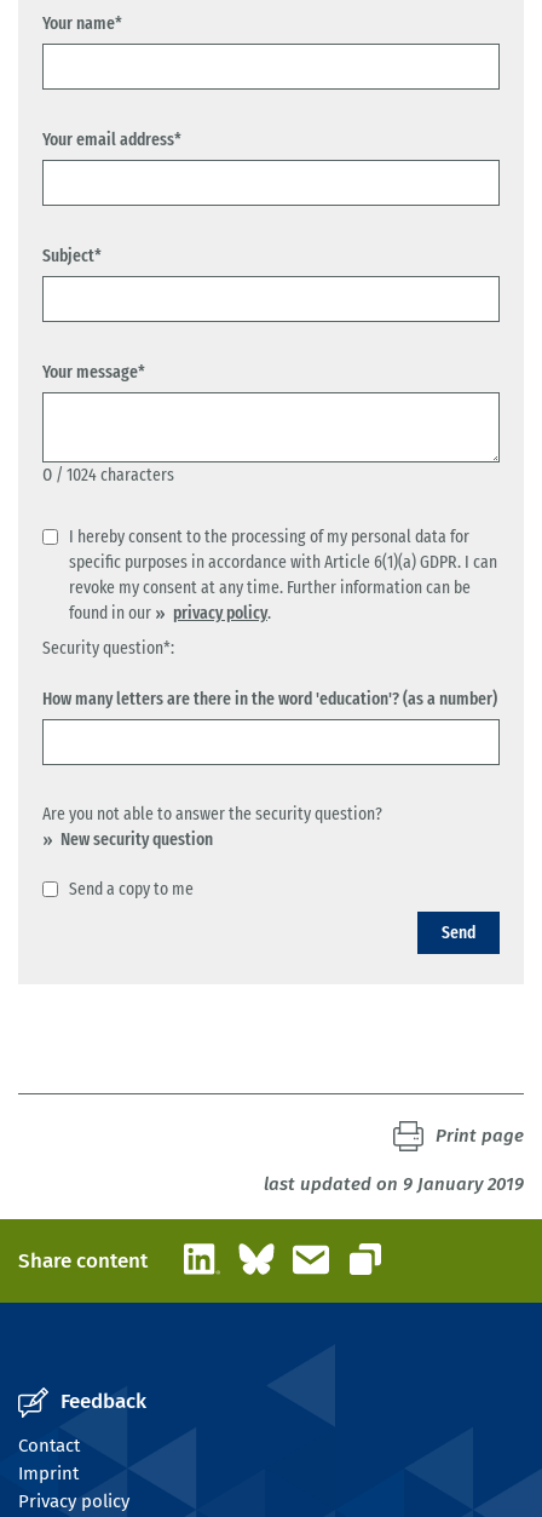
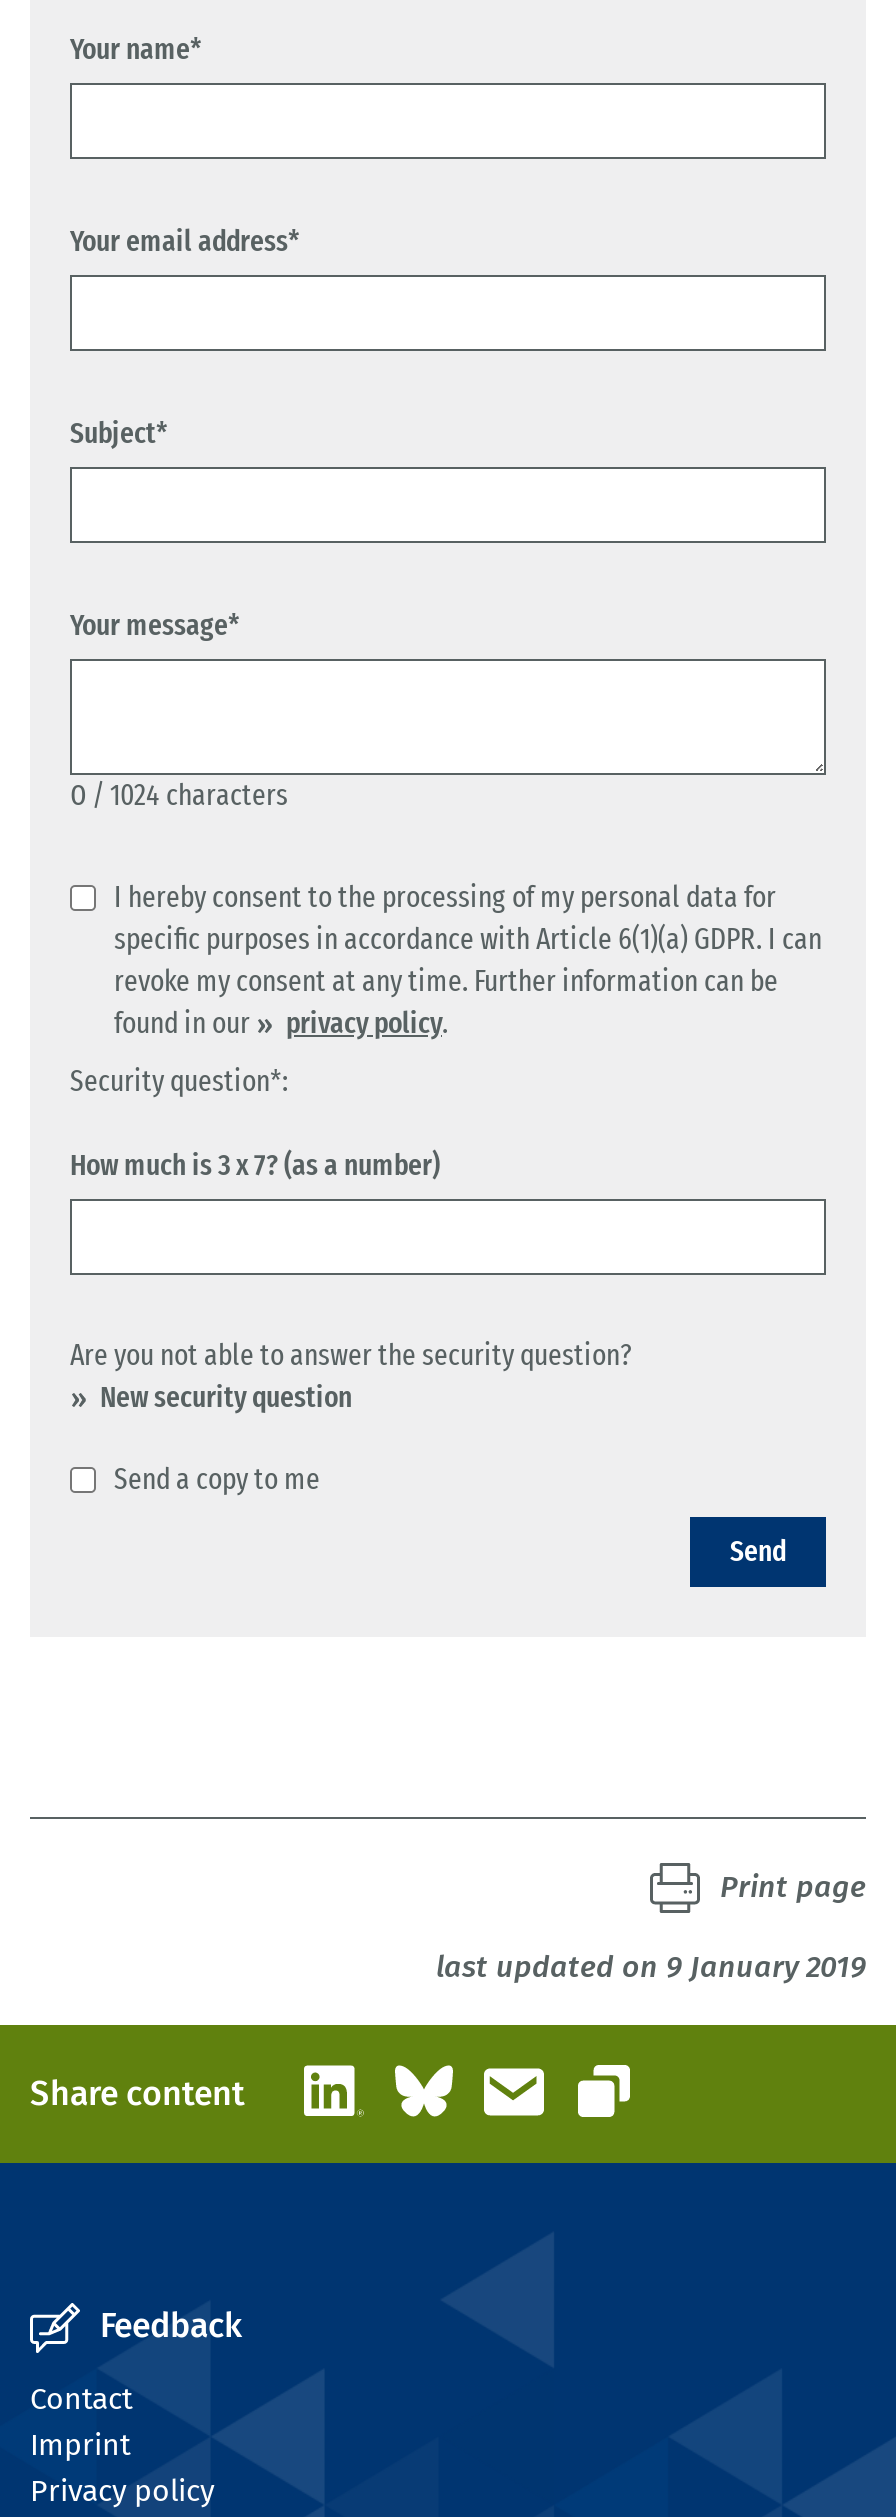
- How many letters are there in the word 'education'? (as a number)
+ How much is 3 x 7? (as a number)
